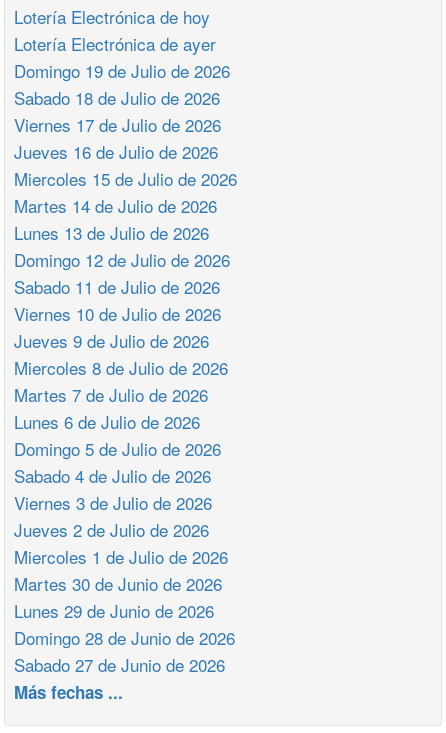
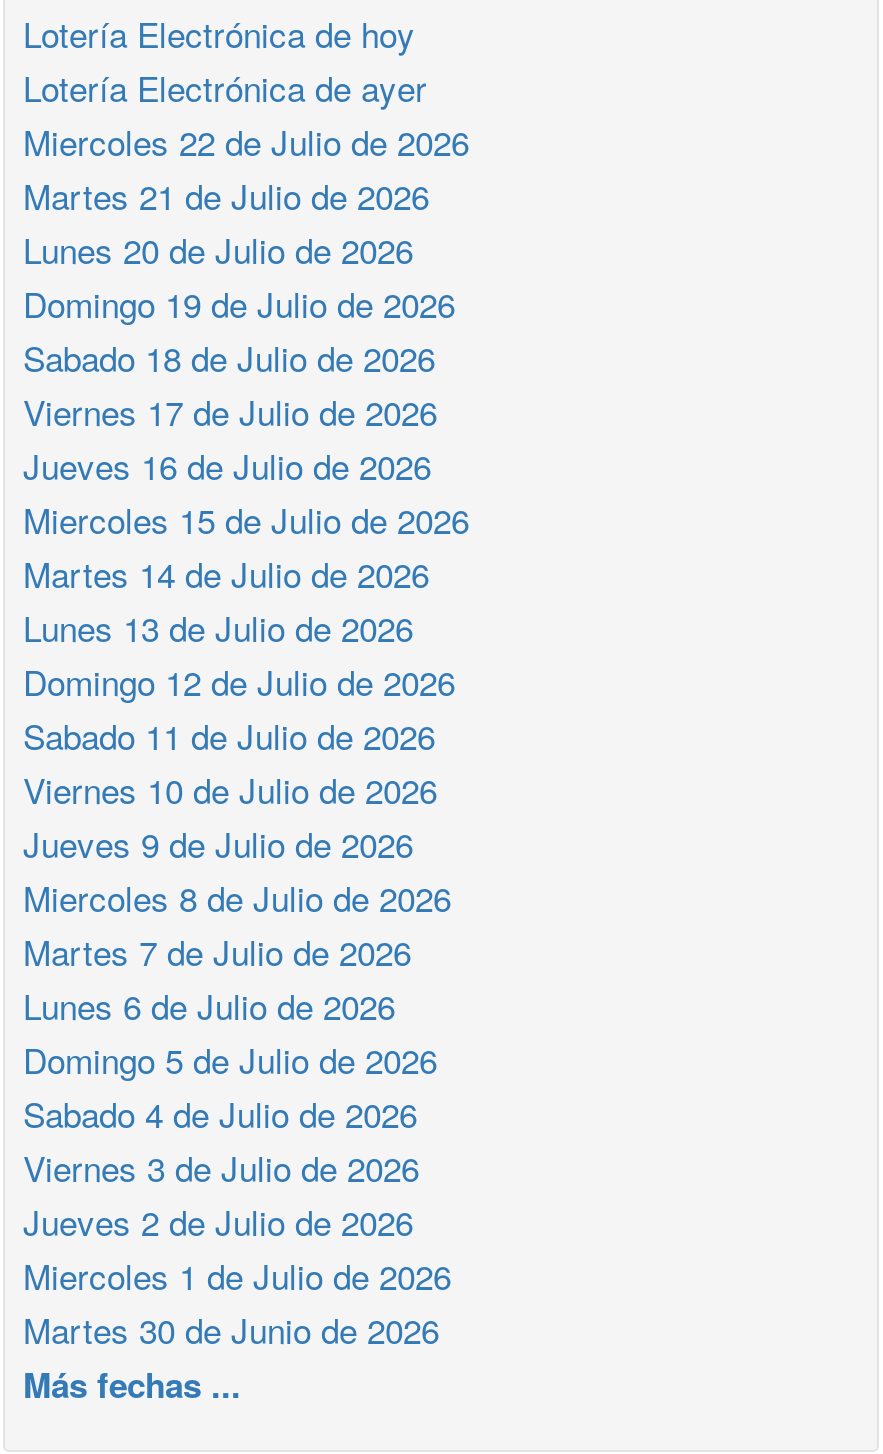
+ Miercoles 22 de Julio de 2026
+ Martes 21 de Julio de 2026
+ Lunes 20 de Julio de 2026

moved down: Domingo 19 de Julio de 2026 | Sabado 18 de Julio de 2026 | Viernes 17 de Julio de 2026 | ... | Miercoles 1 de Julio de 2026 | Martes 30 de Junio de 2026

- Lunes 29 de Junio de 2026
- Domingo 28 de Junio de 2026
- Sabado 27 de Junio de 2026
